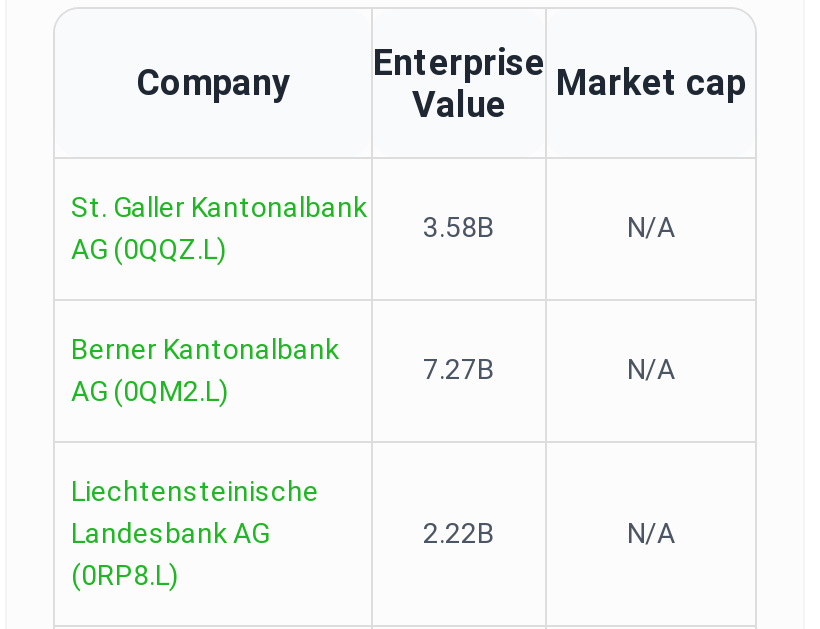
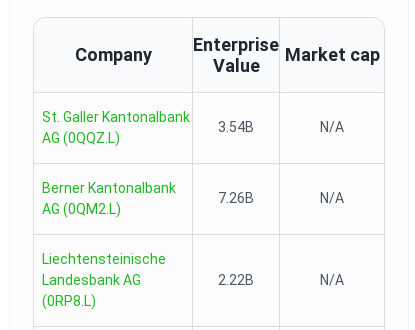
- 3.58B
+ 3.54B

- 7.27B
+ 7.26B
